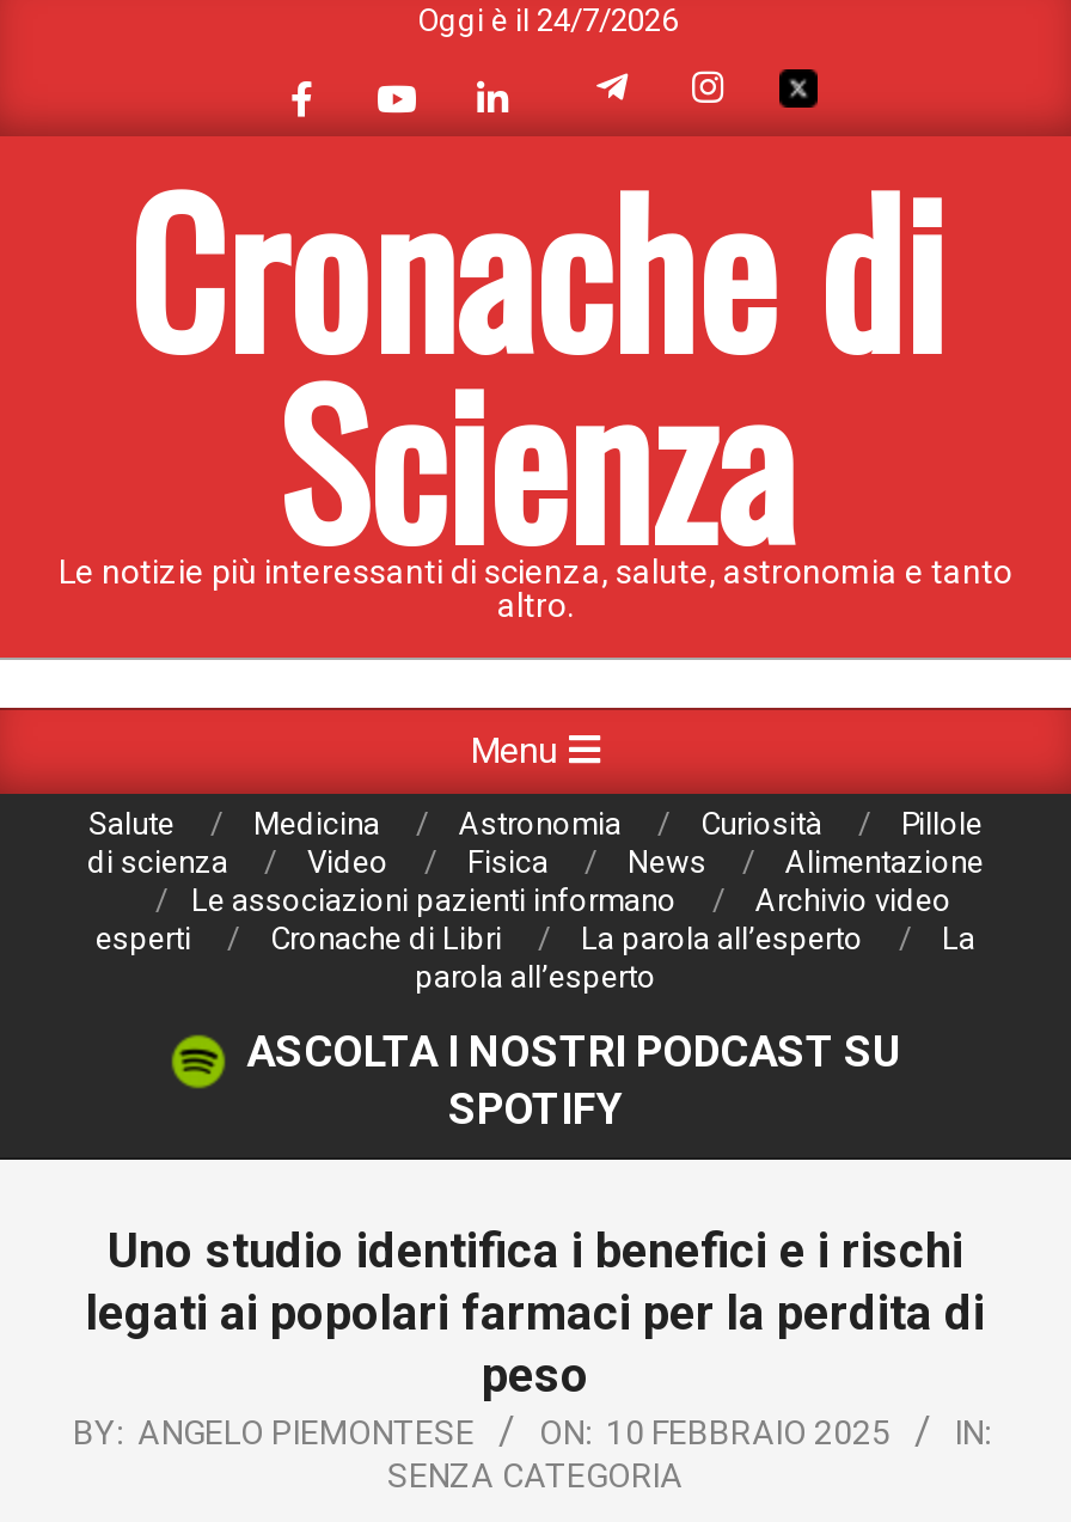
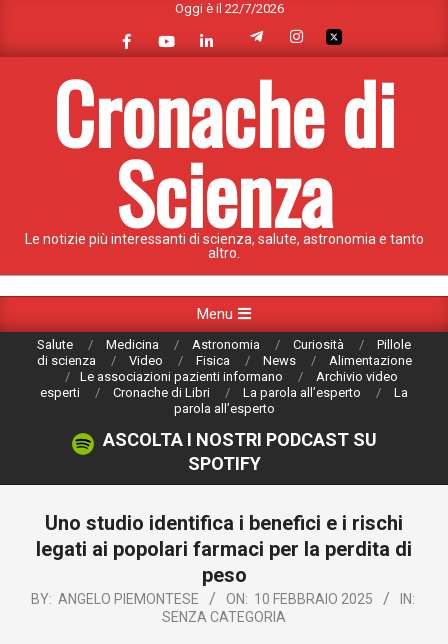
- Oggi è il 24/7/2026
+ Oggi è il 22/7/2026
